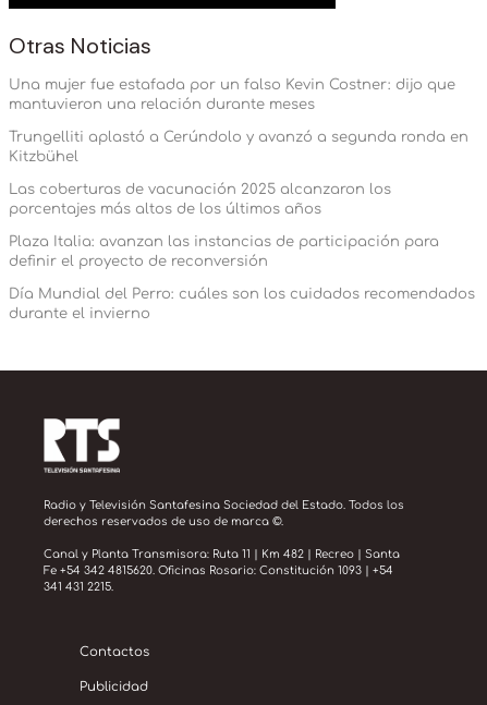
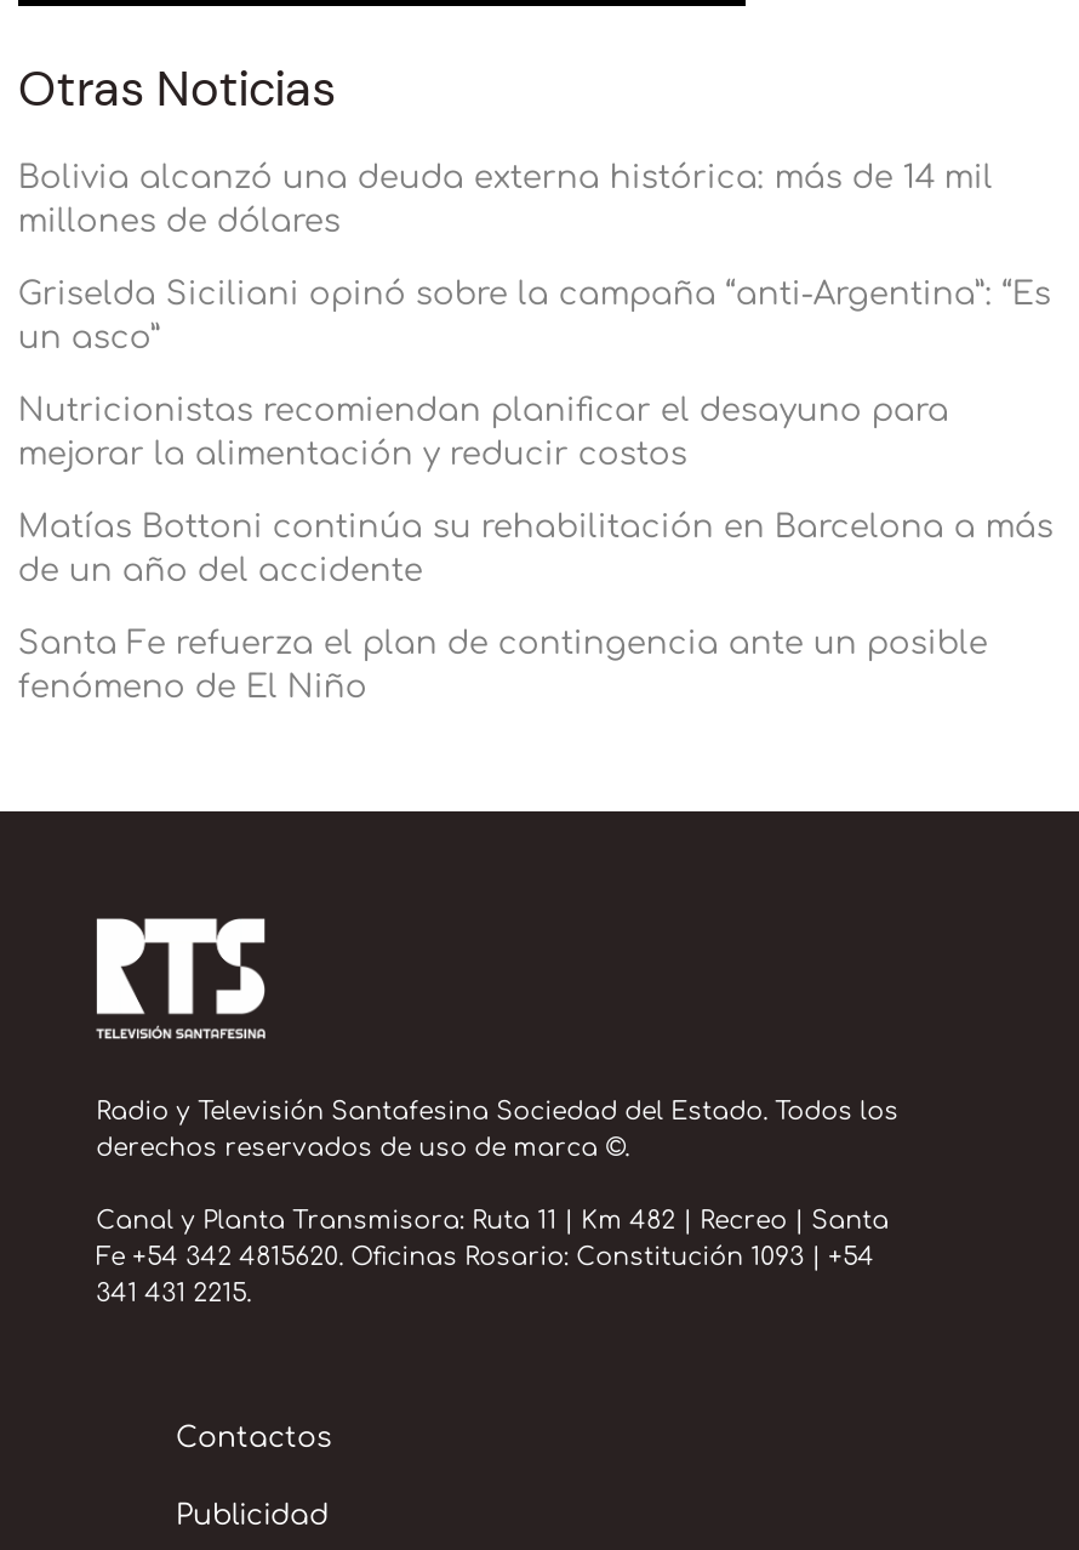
- Una mujer fue estafada por un falso Kevin Costner: dijo que
- mantuvieron una relación durante meses
+ Bolivia alcanzó una deuda externa histórica: más de 14 mil
+ millones de dólares

- Trungelliti aplastó a Cerúndolo y avanzó a segunda ronda en
- Kitzbühel
+ Griselda Siciliani opinó sobre la campaña “anti-Argentina”: “Es
+ un asco”

- Las coberturas de vacunación 2025 alcanzaron los
- porcentajes más altos de los últimos años
+ Nutricionistas recomiendan planificar el desayuno para
+ mejorar la alimentación y reducir costos

- Plaza Italia: avanzan las instancias de participación para
- definir el proyecto de reconversión
+ Matías Bottoni continúa su rehabilitación en Barcelona a más
+ de un año del accidente

- Día Mundial del Perro: cuáles son los cuidados recomendados
- durante el invierno
+ Santa Fe refuerza el plan de contingencia ante un posible
+ fenómeno de El Niño
